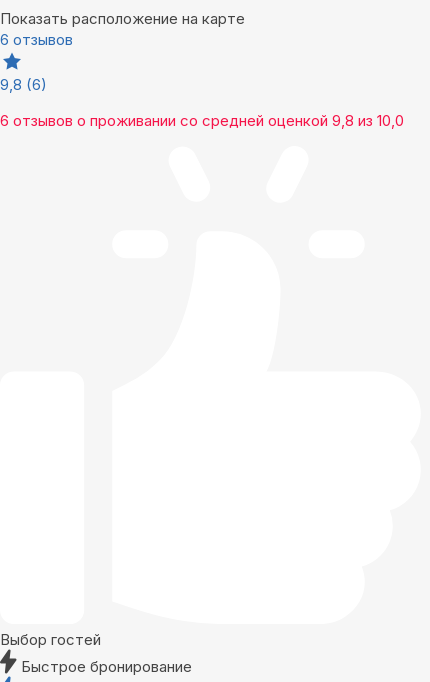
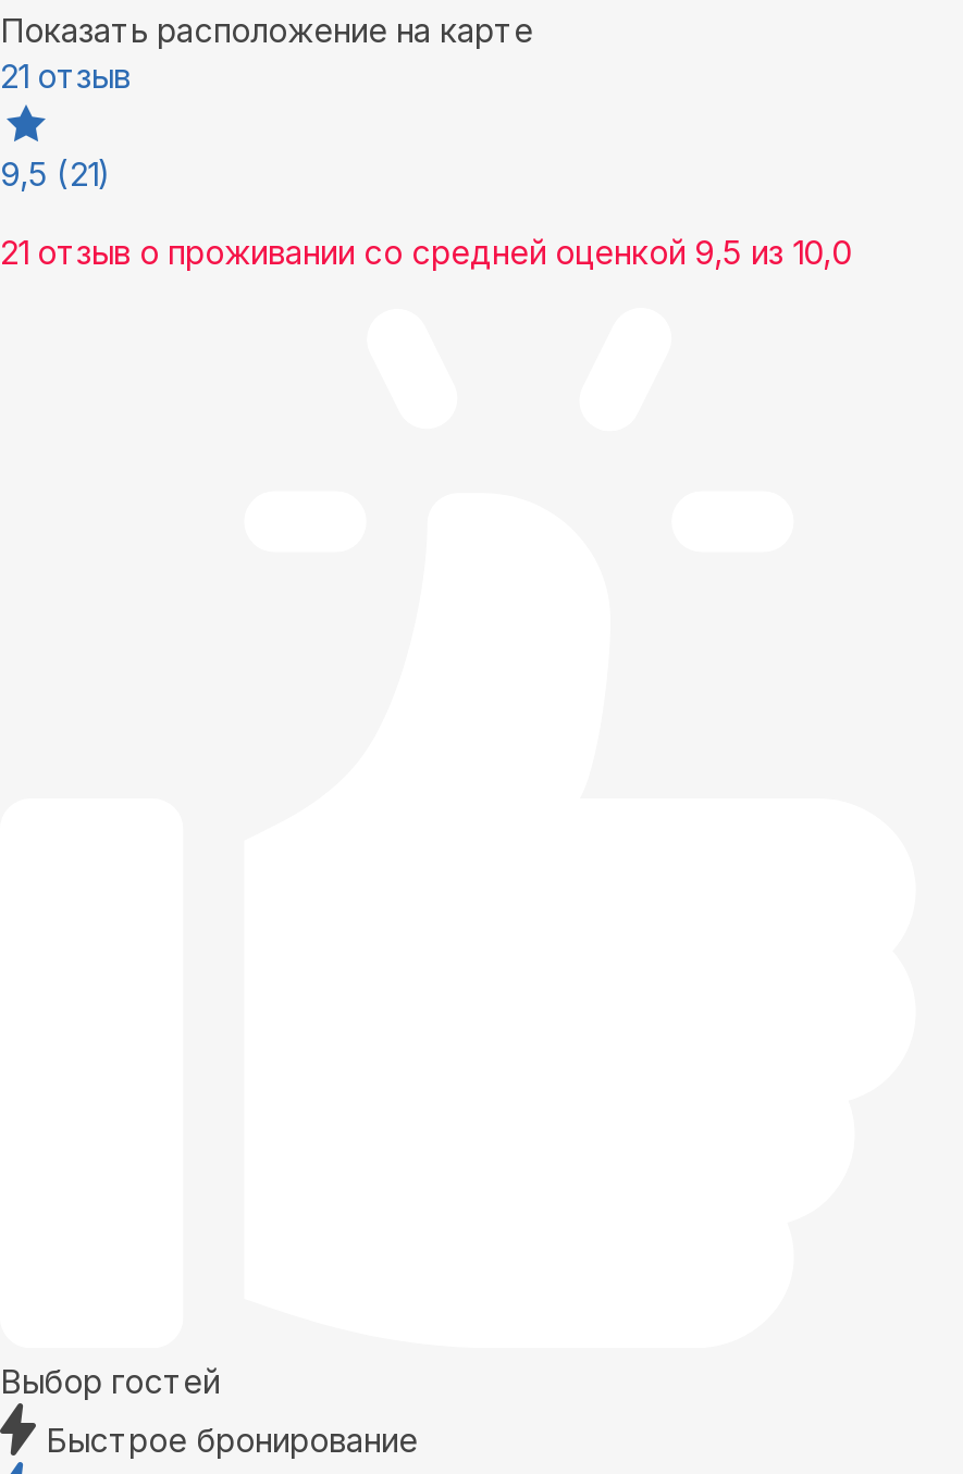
- 6 отзывов
+ 21 отзыв

- 9,8 (6)
+ 9,5 (21)

- 6 отзывов о проживании со средней оценкой 9,8 из 10,0
+ 21 отзыв о проживании со средней оценкой 9,5 из 10,0
